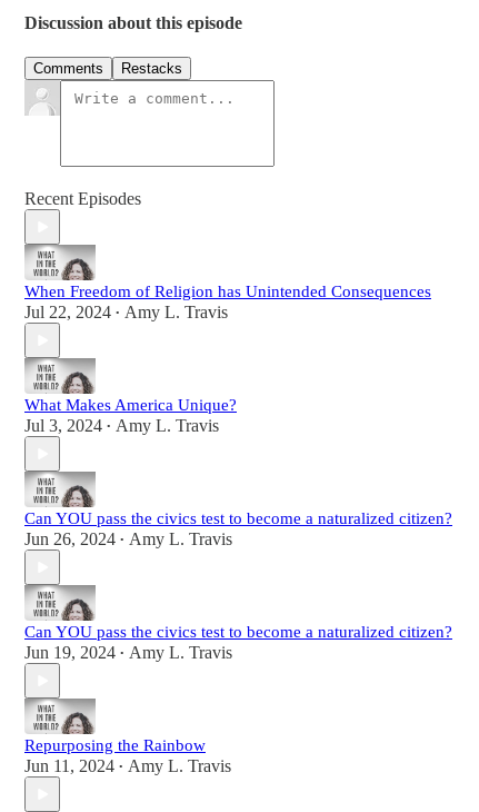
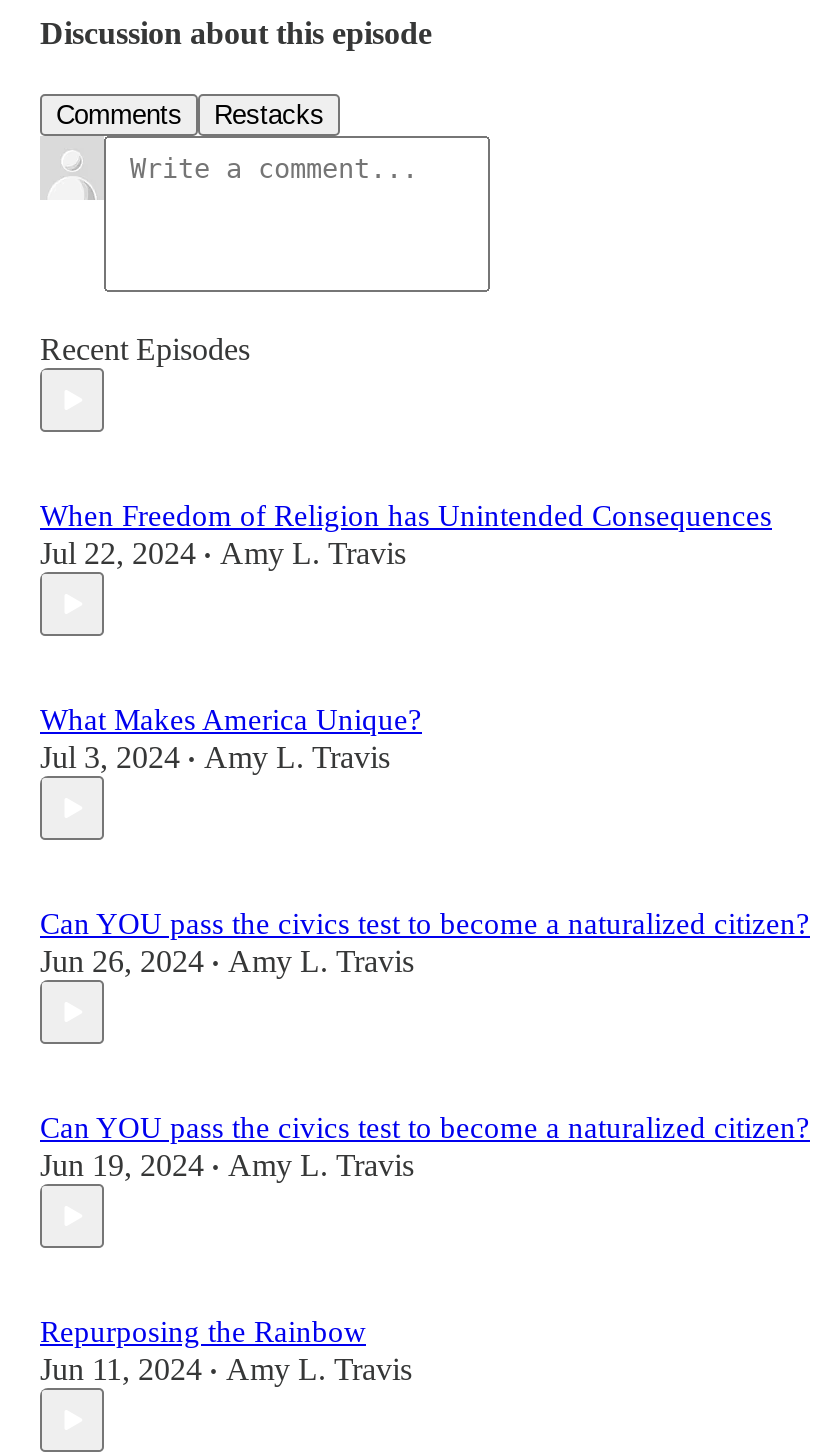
- [image]

- [image]

- [image]

- [image]

- [image]
